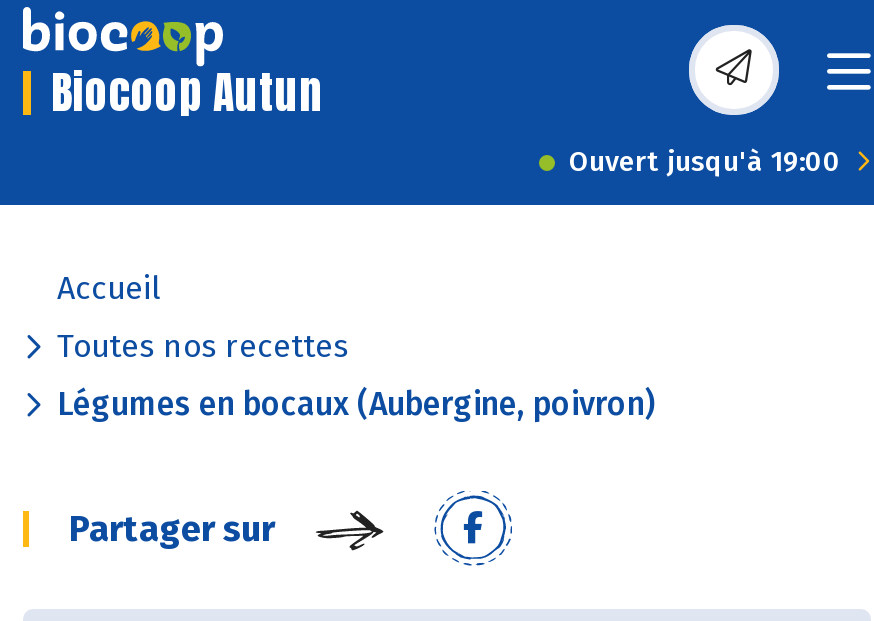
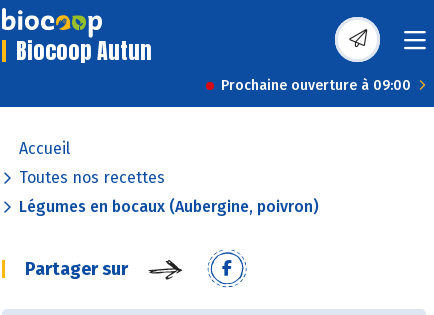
- Ouvert jusqu'à 19:00
+ Prochaine ouverture à 09:00
